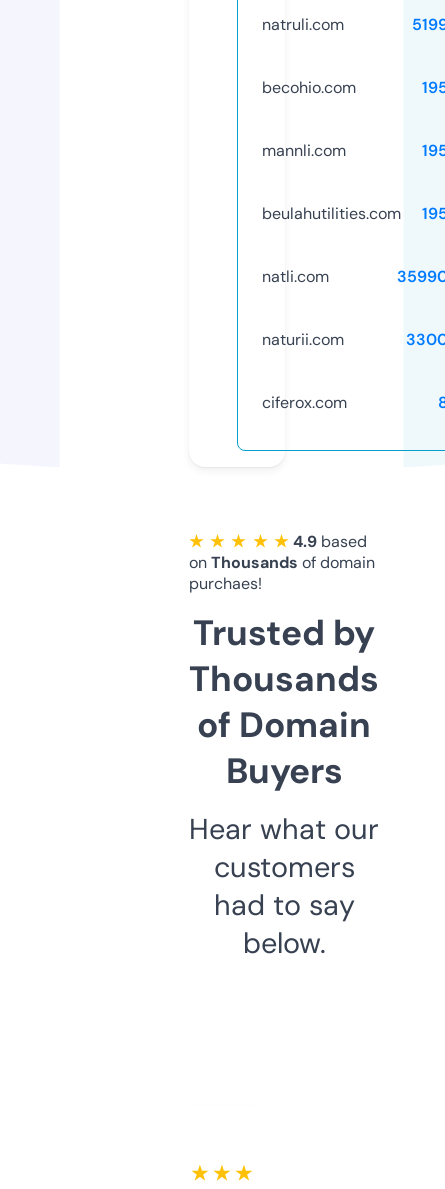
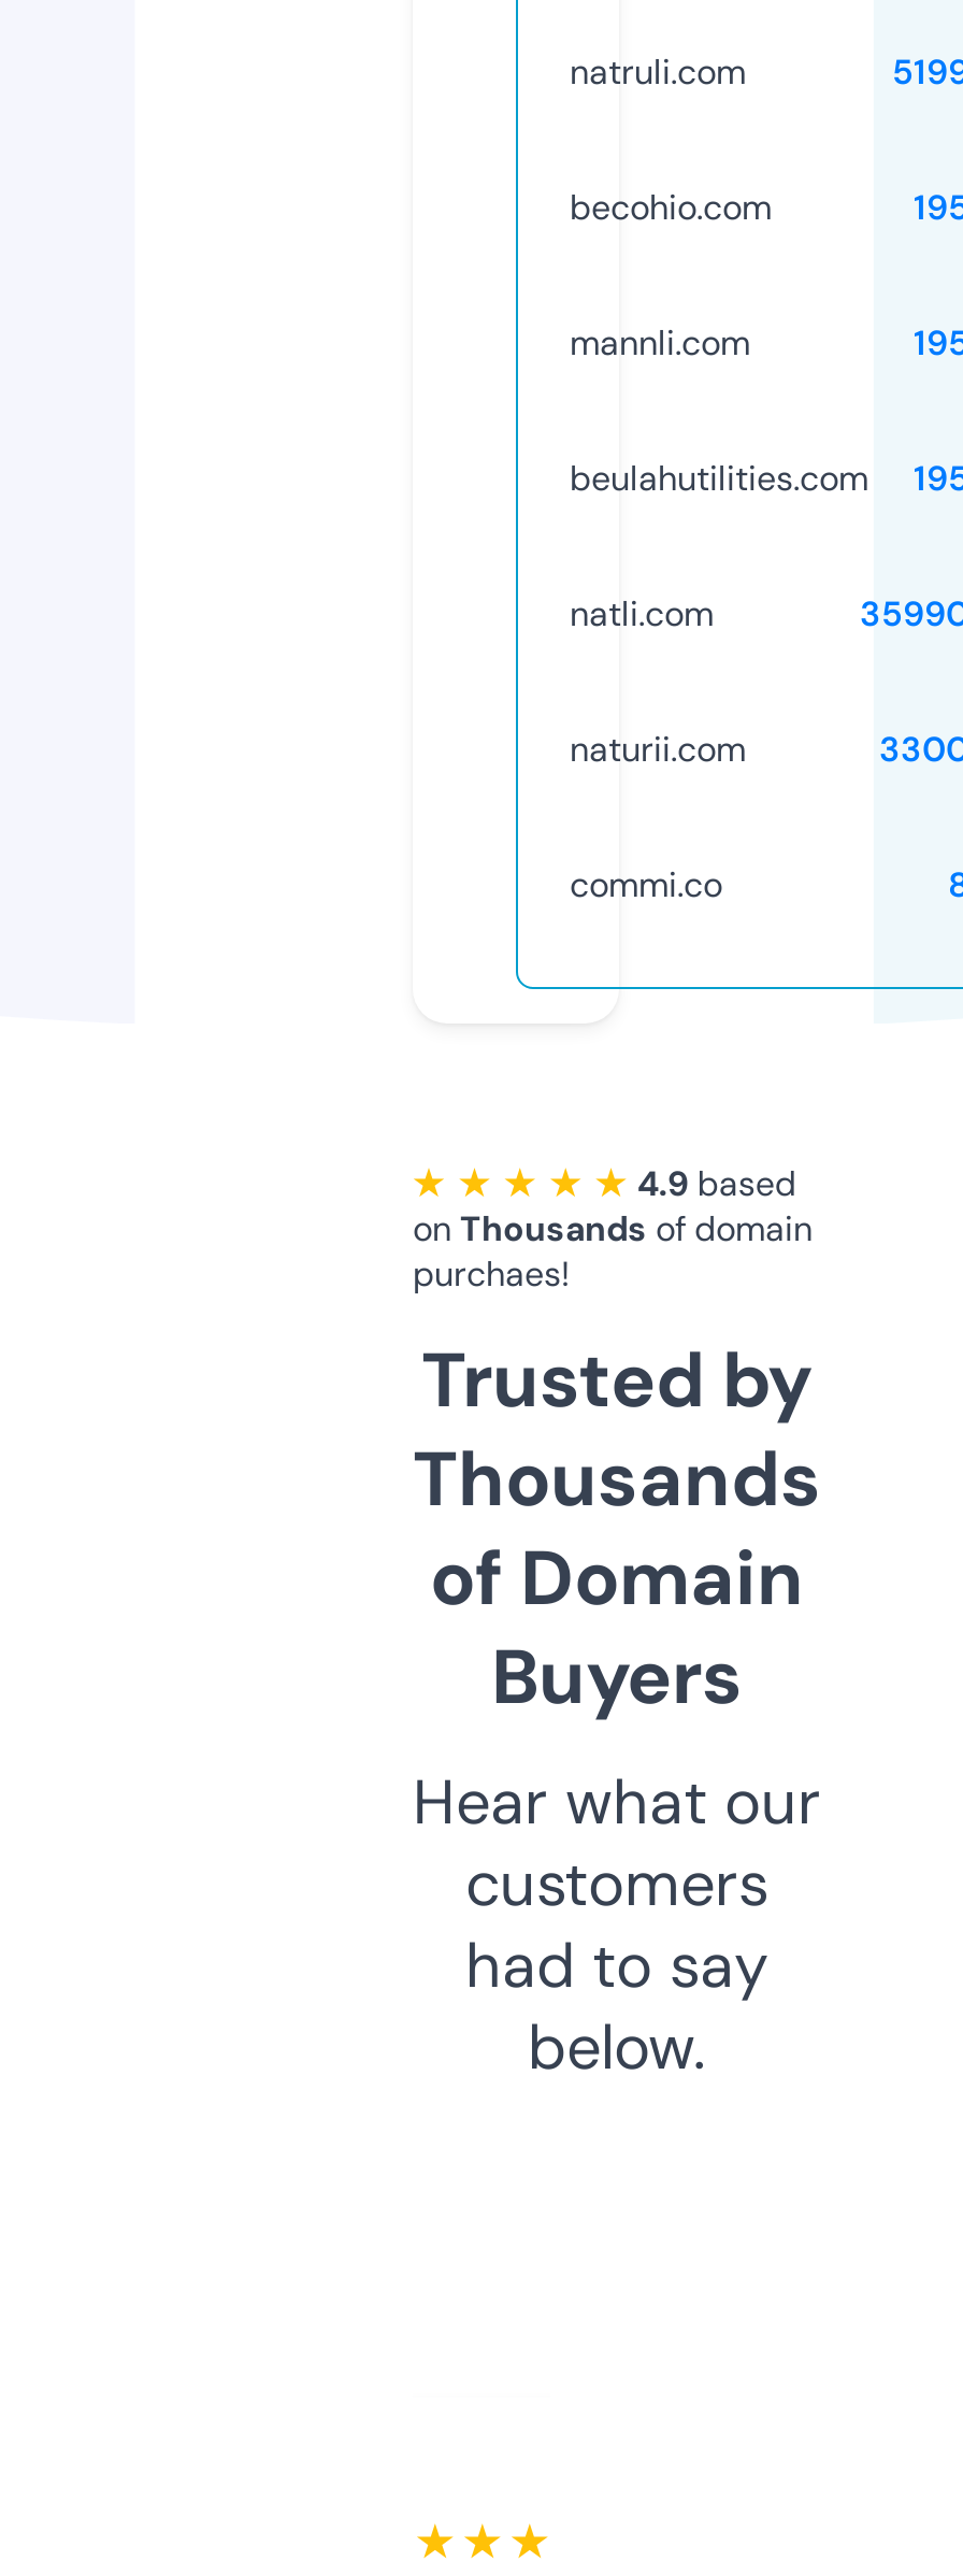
- ciferox.com
+ commi.co
